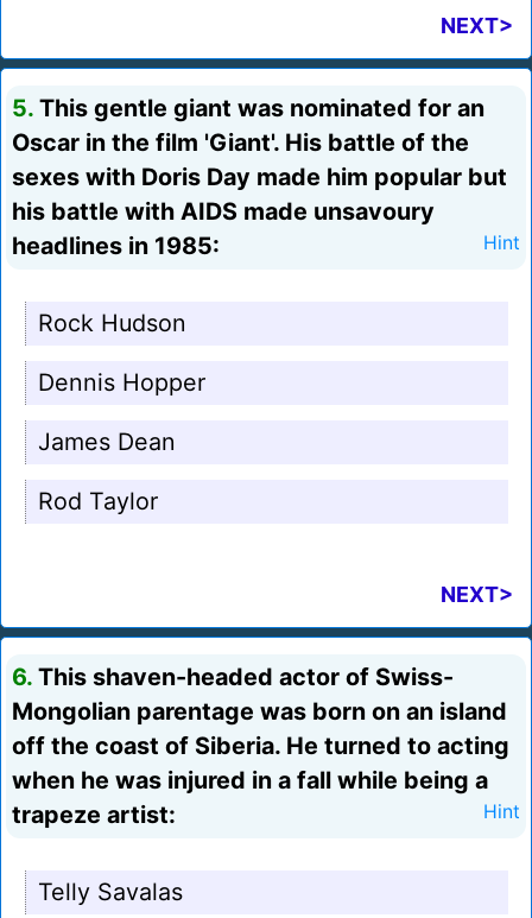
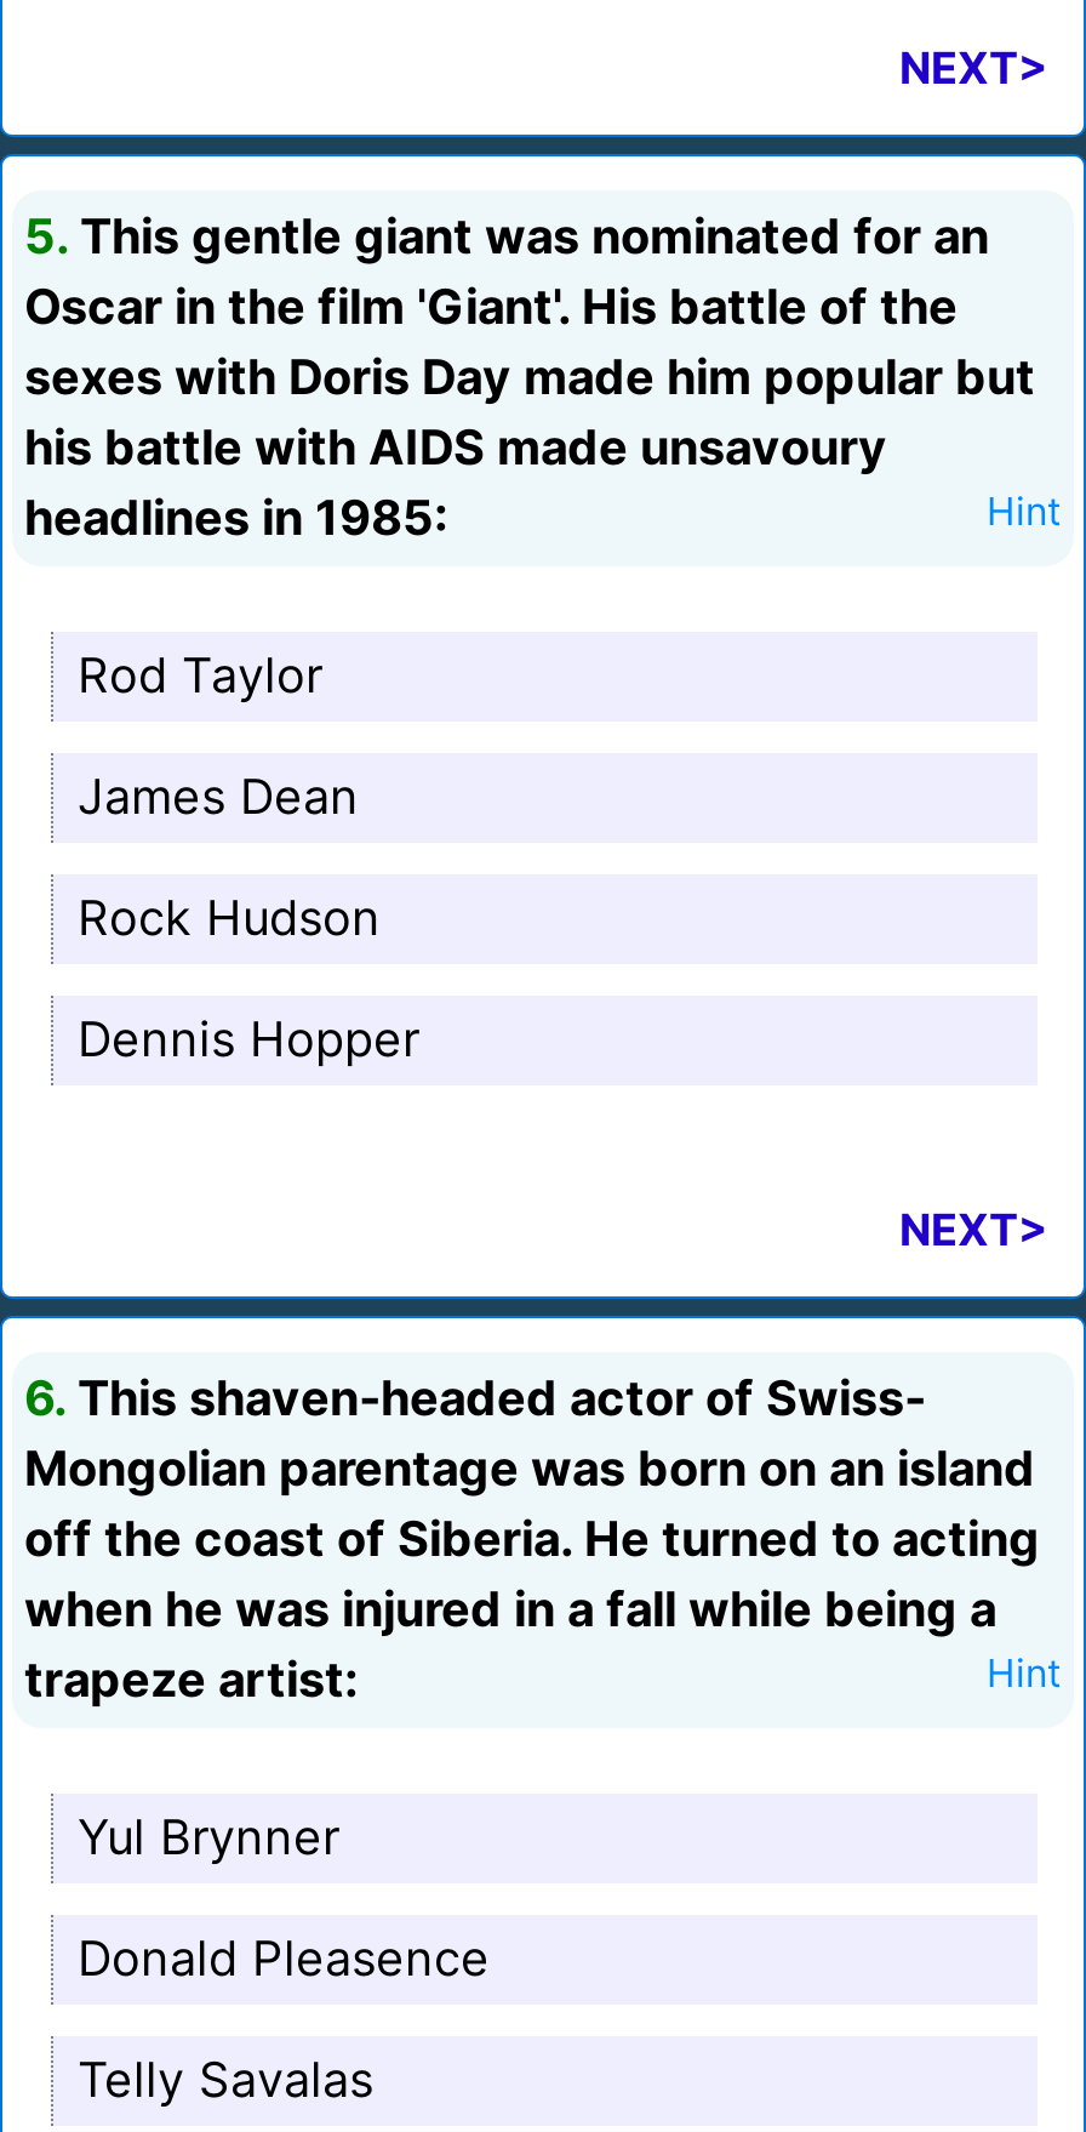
moved up: James Dean | Rod Taylor

+ Yul Brynner
+ Donald Pleasence
